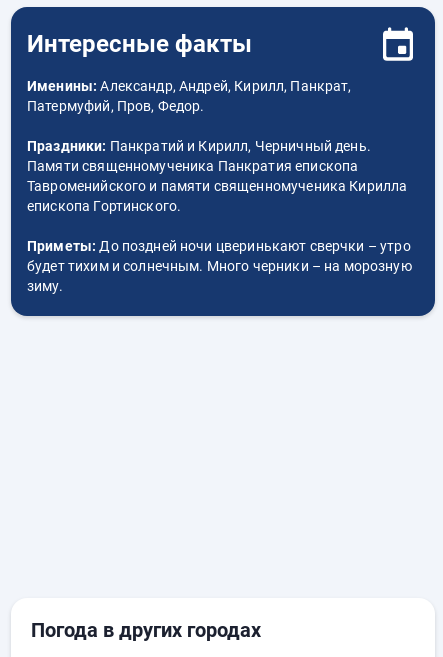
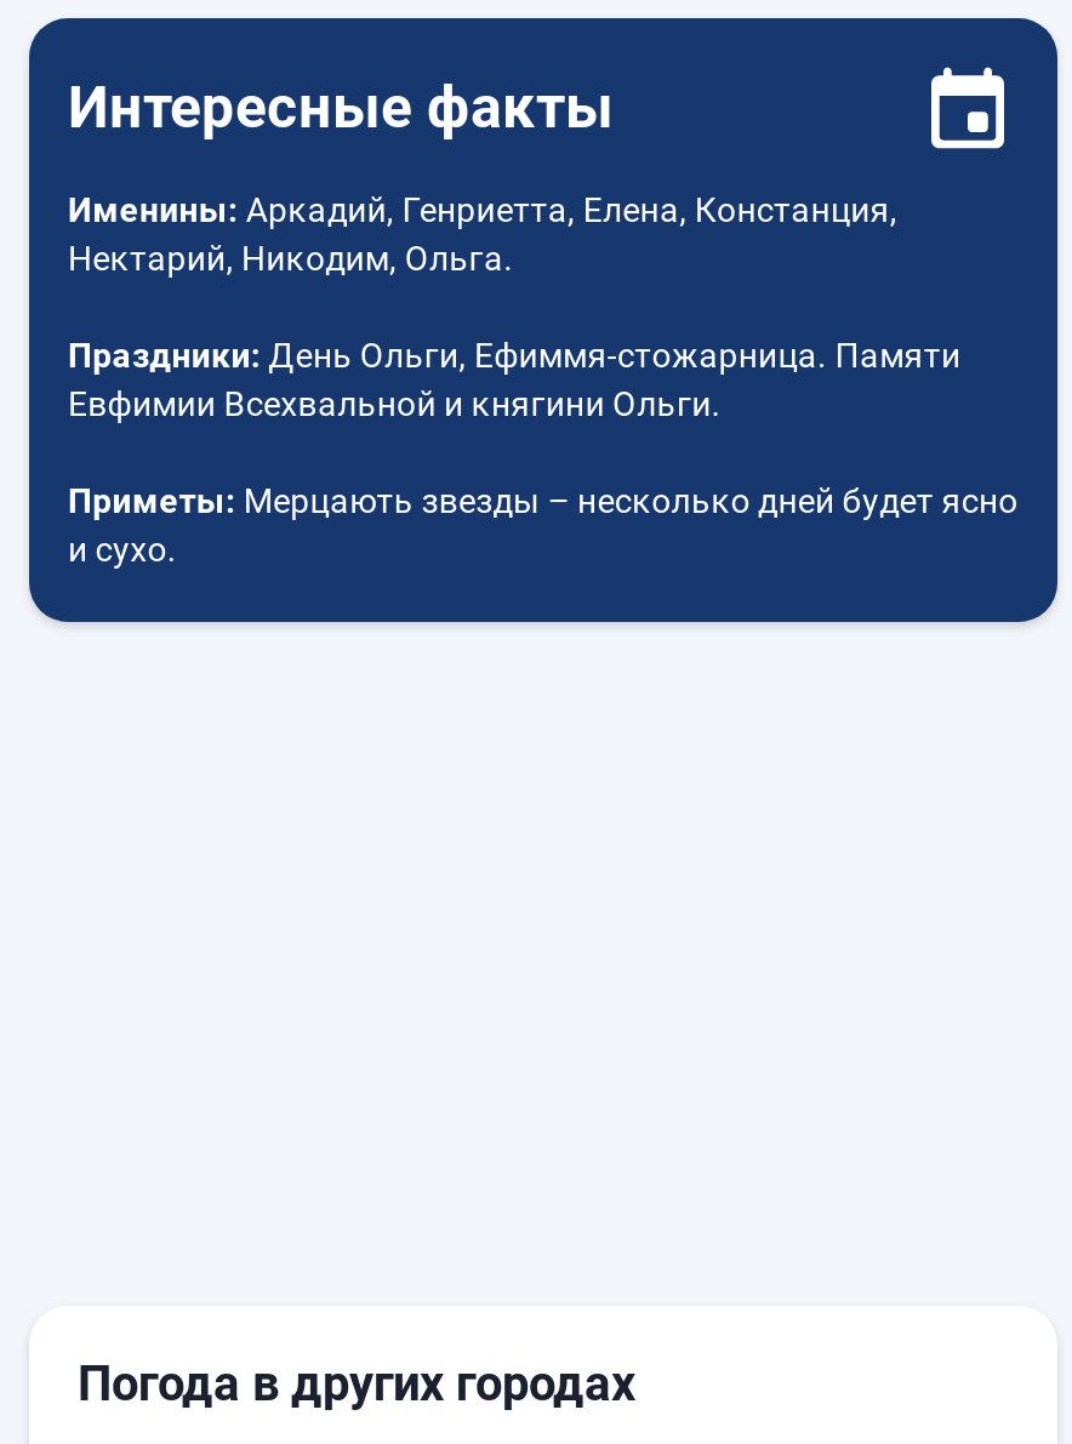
- Именины: Александр, Андрей, Кирилл, Панкрат,
- Патермуфий, Пров, Федор.
+ Именины: Аркадий, Генриетта, Елена, Констанция,
+ Нектарий, Никодим, Ольга.

- Праздники: Панкратий и Кирилл, Черничный день.
- Памяти священномученика Панкратия епископа
- Тавроменийского и памяти священномученика Кирилла
- епископа Гортинского.
+ Праздники: День Ольги, Ефиммя-стожарница. Памяти
+ Евфимии Всехвальной и княгини Ольги.

- Приметы: До поздней ночи цверинькают сверчки – утро
- будет тихим и солнечным. Много черники – на морозную
- зиму.
+ Приметы: Мерцають звезды – несколько дней будет ясно
+ и сухо.
